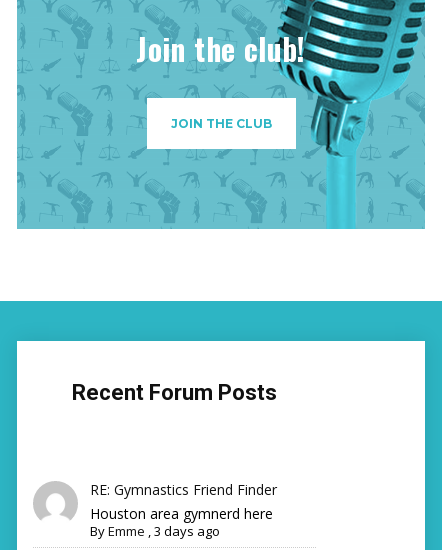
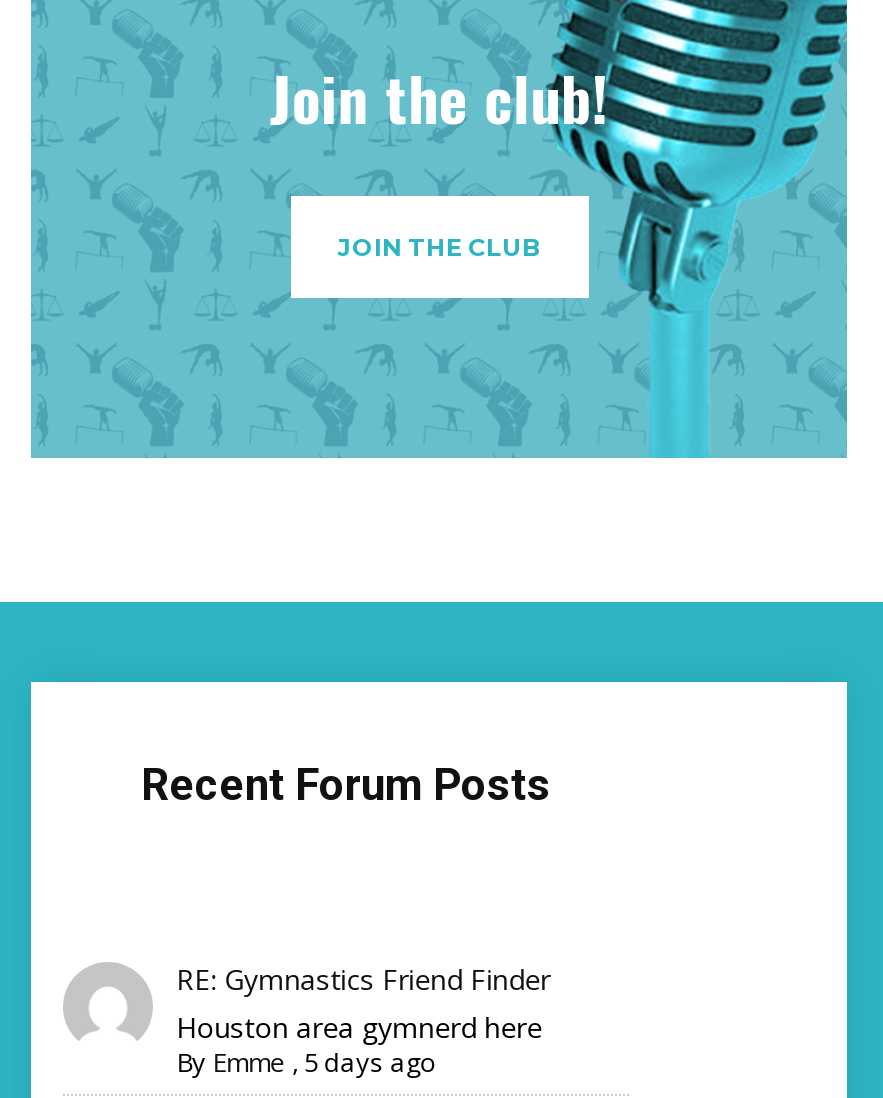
- By Emme, 3 days ago
+ By Emme, 5 days ago
